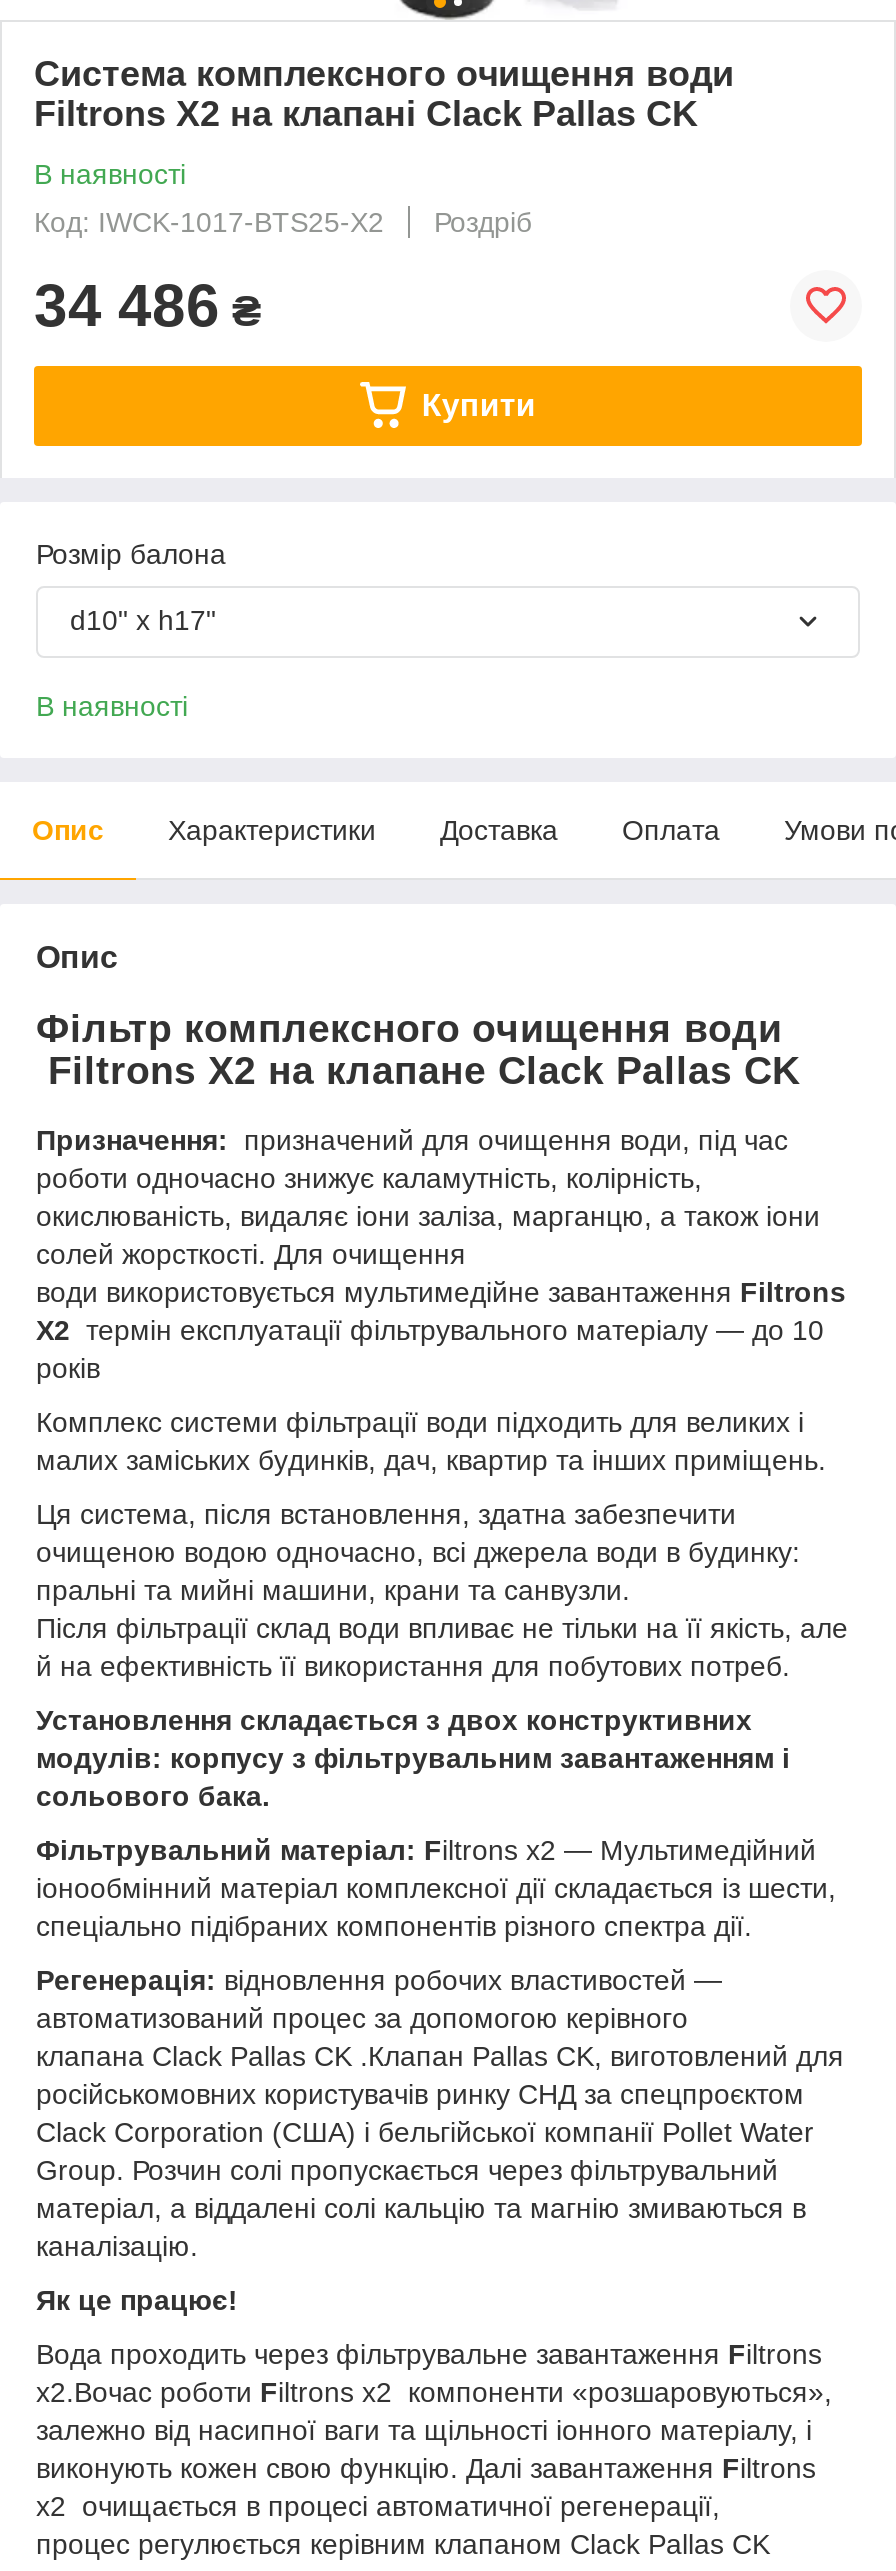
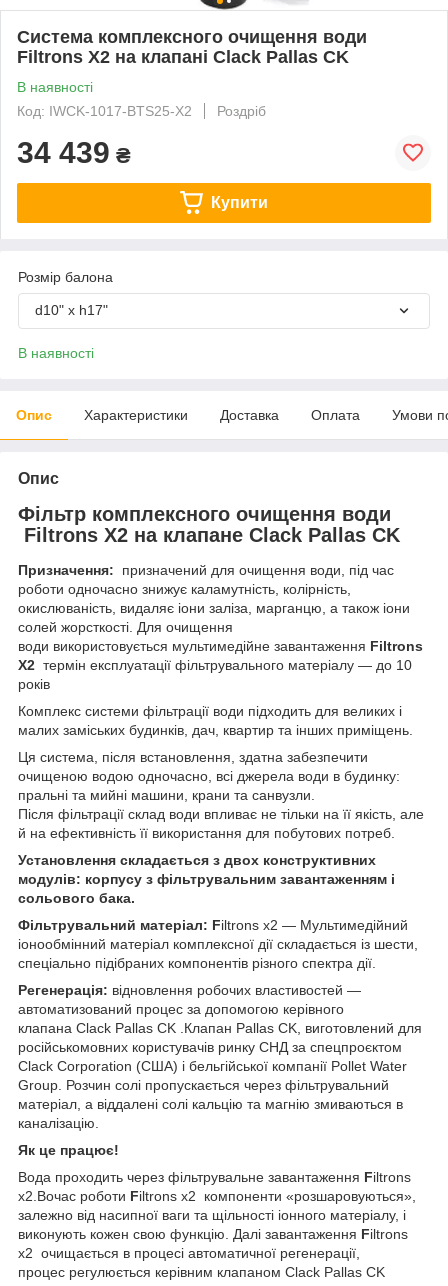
- 34 486 ₴
+ 34 439 ₴
